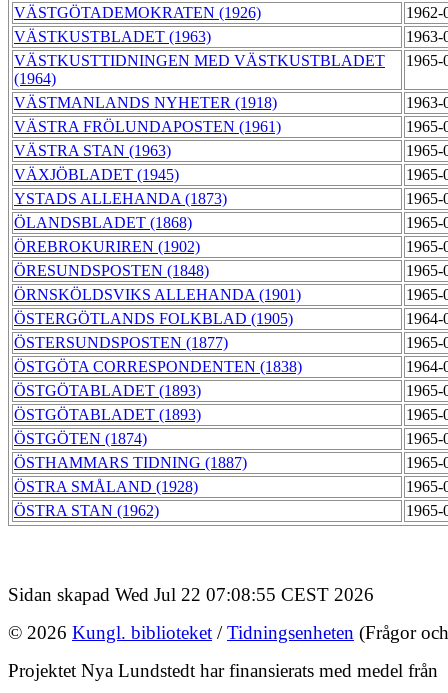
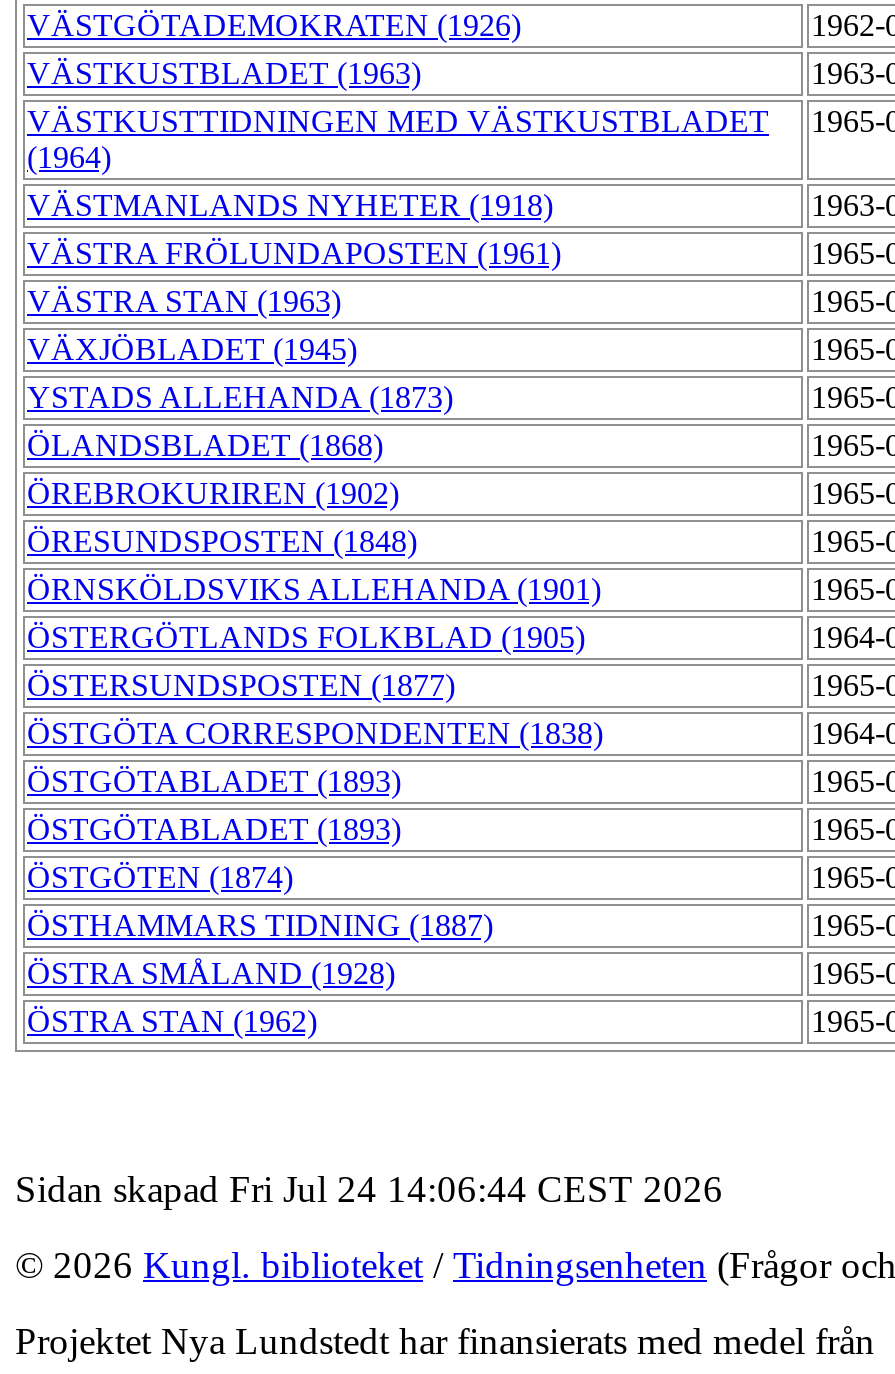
- Sidan skapad Wed Jul 22 07:08:55 CEST 2026
+ Sidan skapad Fri Jul 24 14:06:44 CEST 2026
